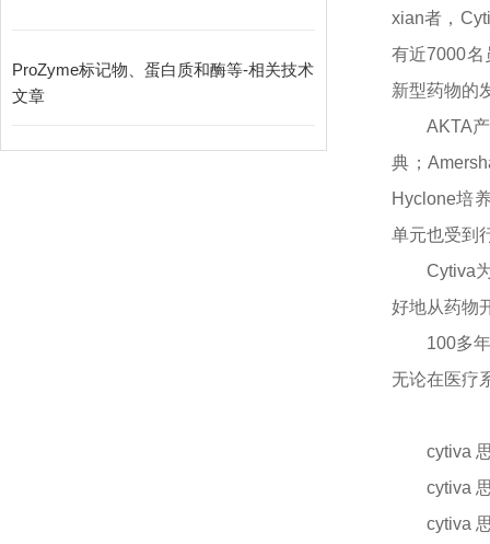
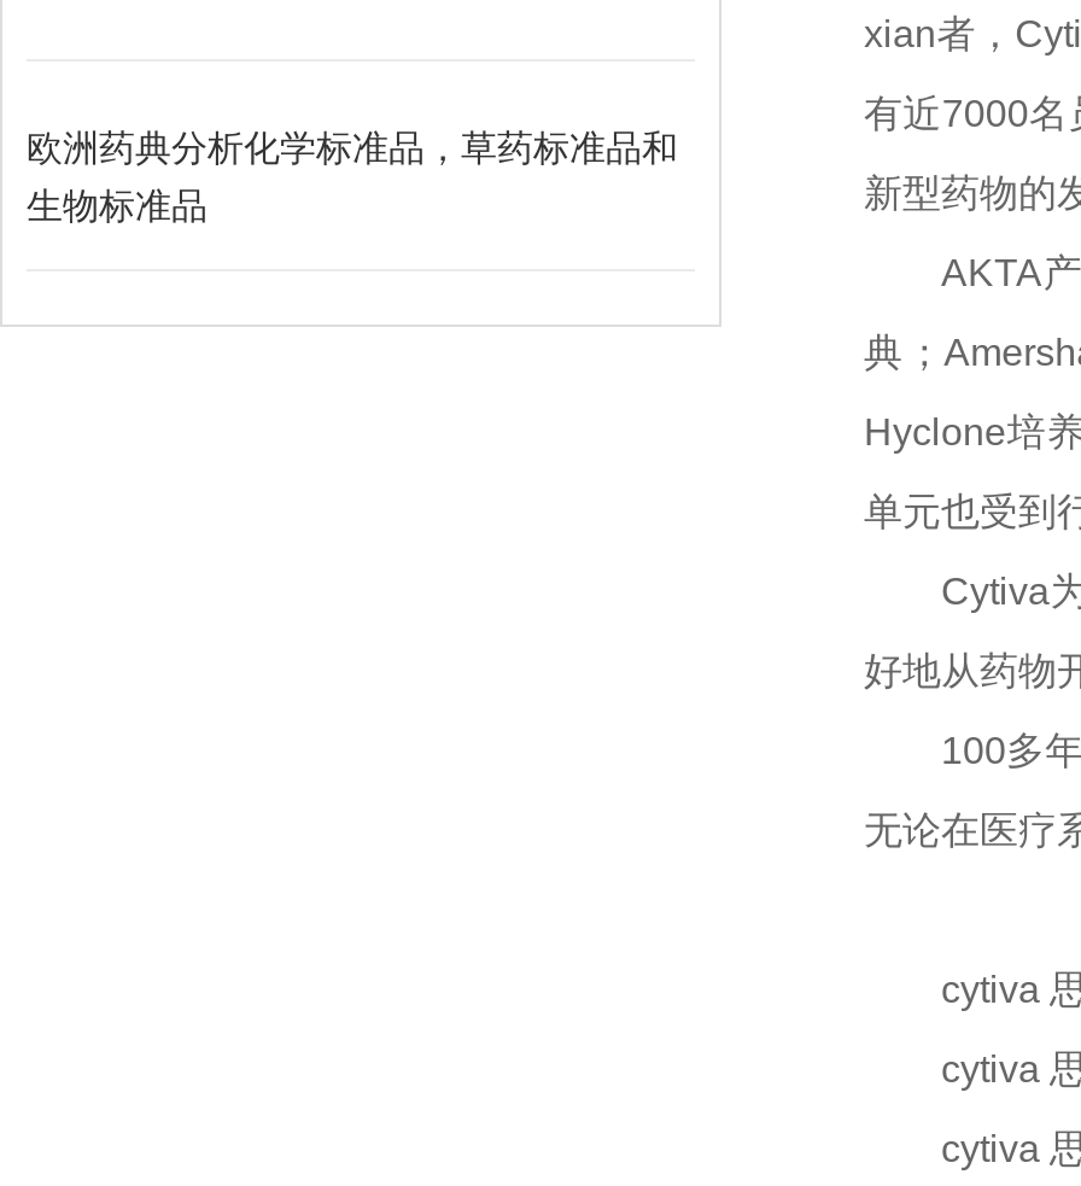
- ProZyme标记物、蛋白质和酶等-相关技术
- 文章
+ 欧洲药典分析化学标准品，草药标准品和
+ 生物标准品
